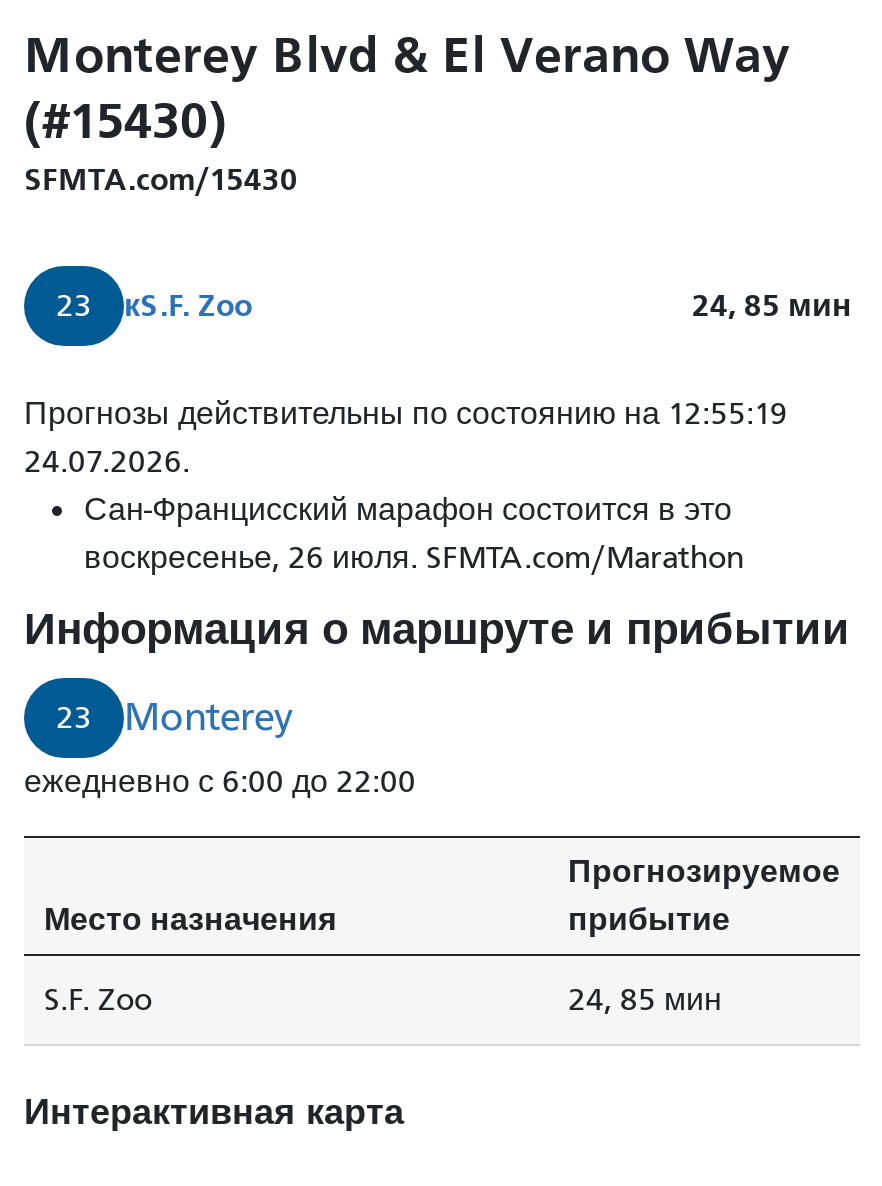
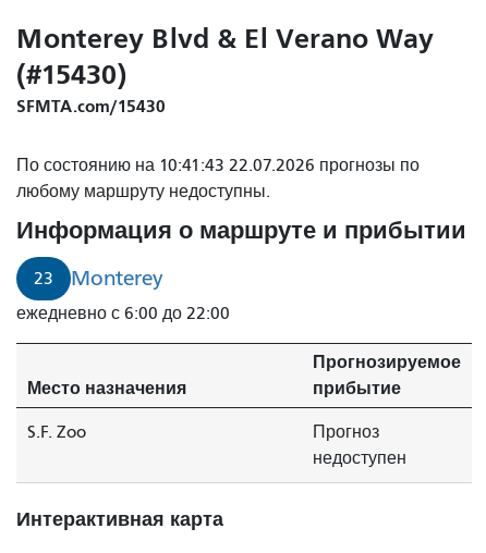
- 23
- кS.F. Zoo
- 24, 85 мин
- Прогнозы действительны по состоянию на 12:55:19
- 24.07.2026.
- Сан-Францисский марафон состоится в это
- воскресенье, 26 июля. SFMTA.com/Marathon
+ По состоянию на 10:41:43 22.07.2026 прогнозы по
+ любому маршруту недоступны.

moved up: Информация о маршруте и прибытии | 23 | Monterey | ежедневно с 6:00 до 22:00 | Место назначения | Прогнозируемое | прибытие | S.F. Zoo

- 24, 85 мин
+ Прогноз
+ недоступен
